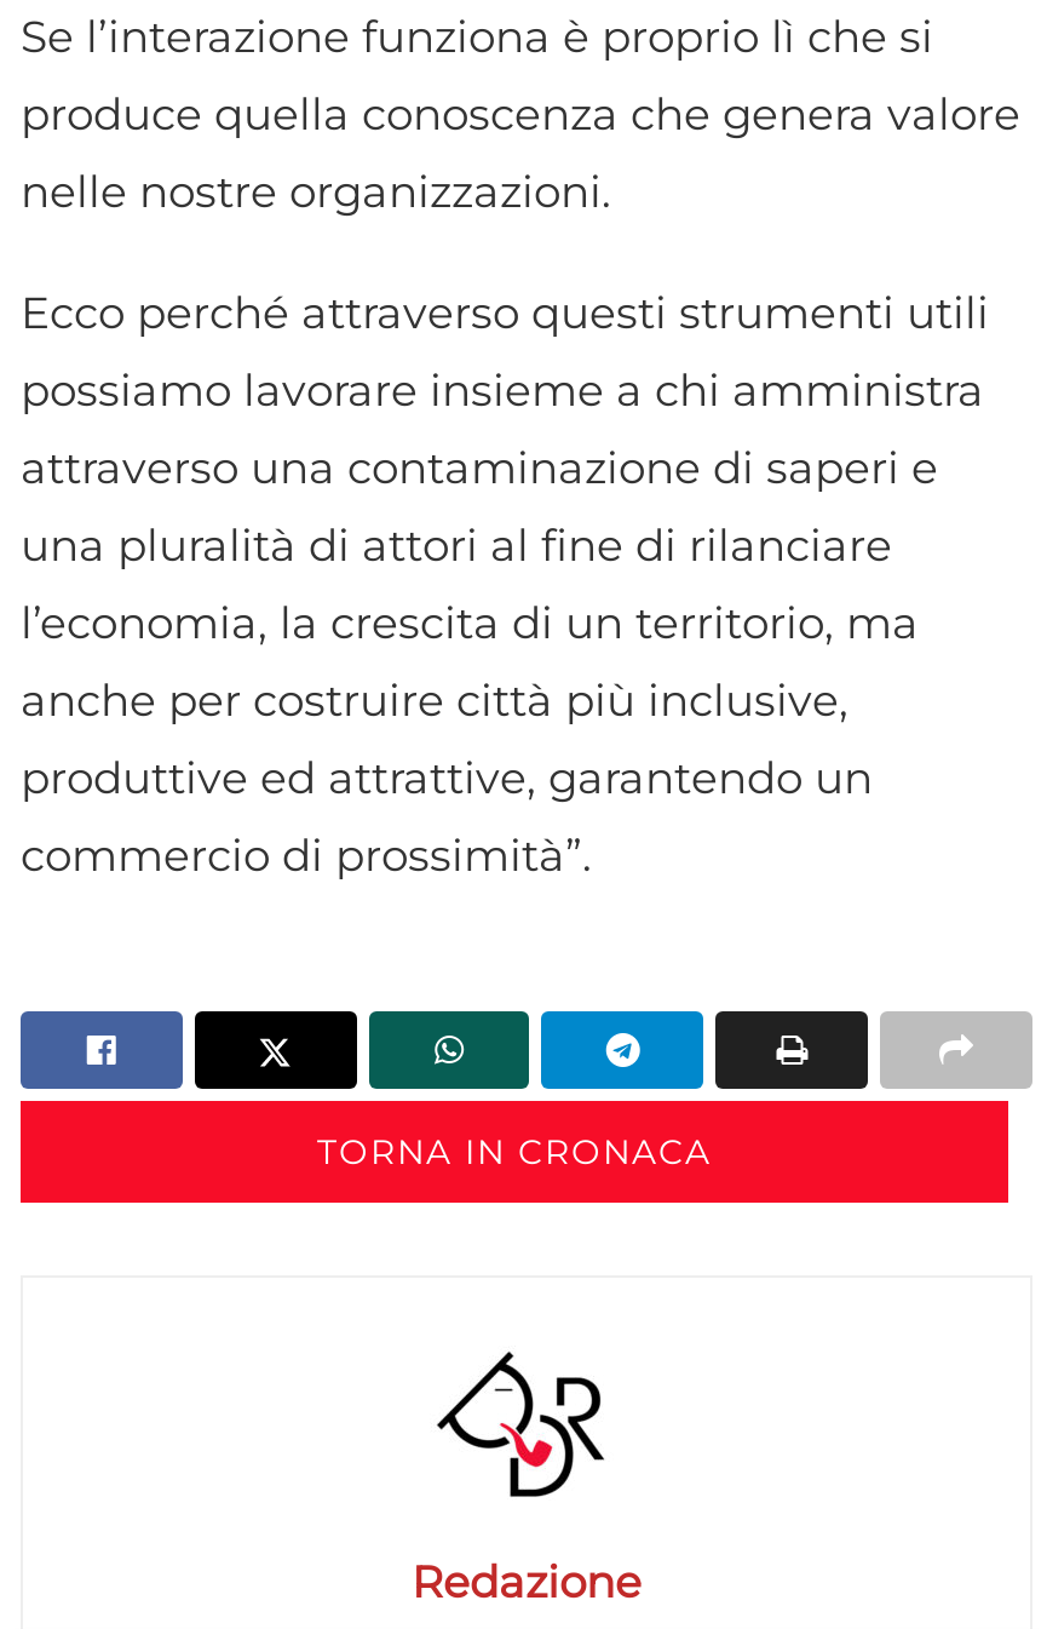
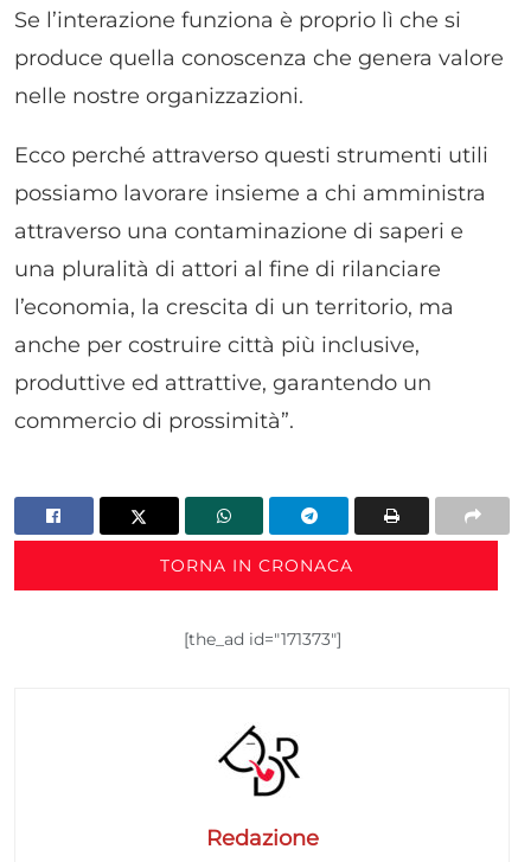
+ [the_ad id="171373"]
